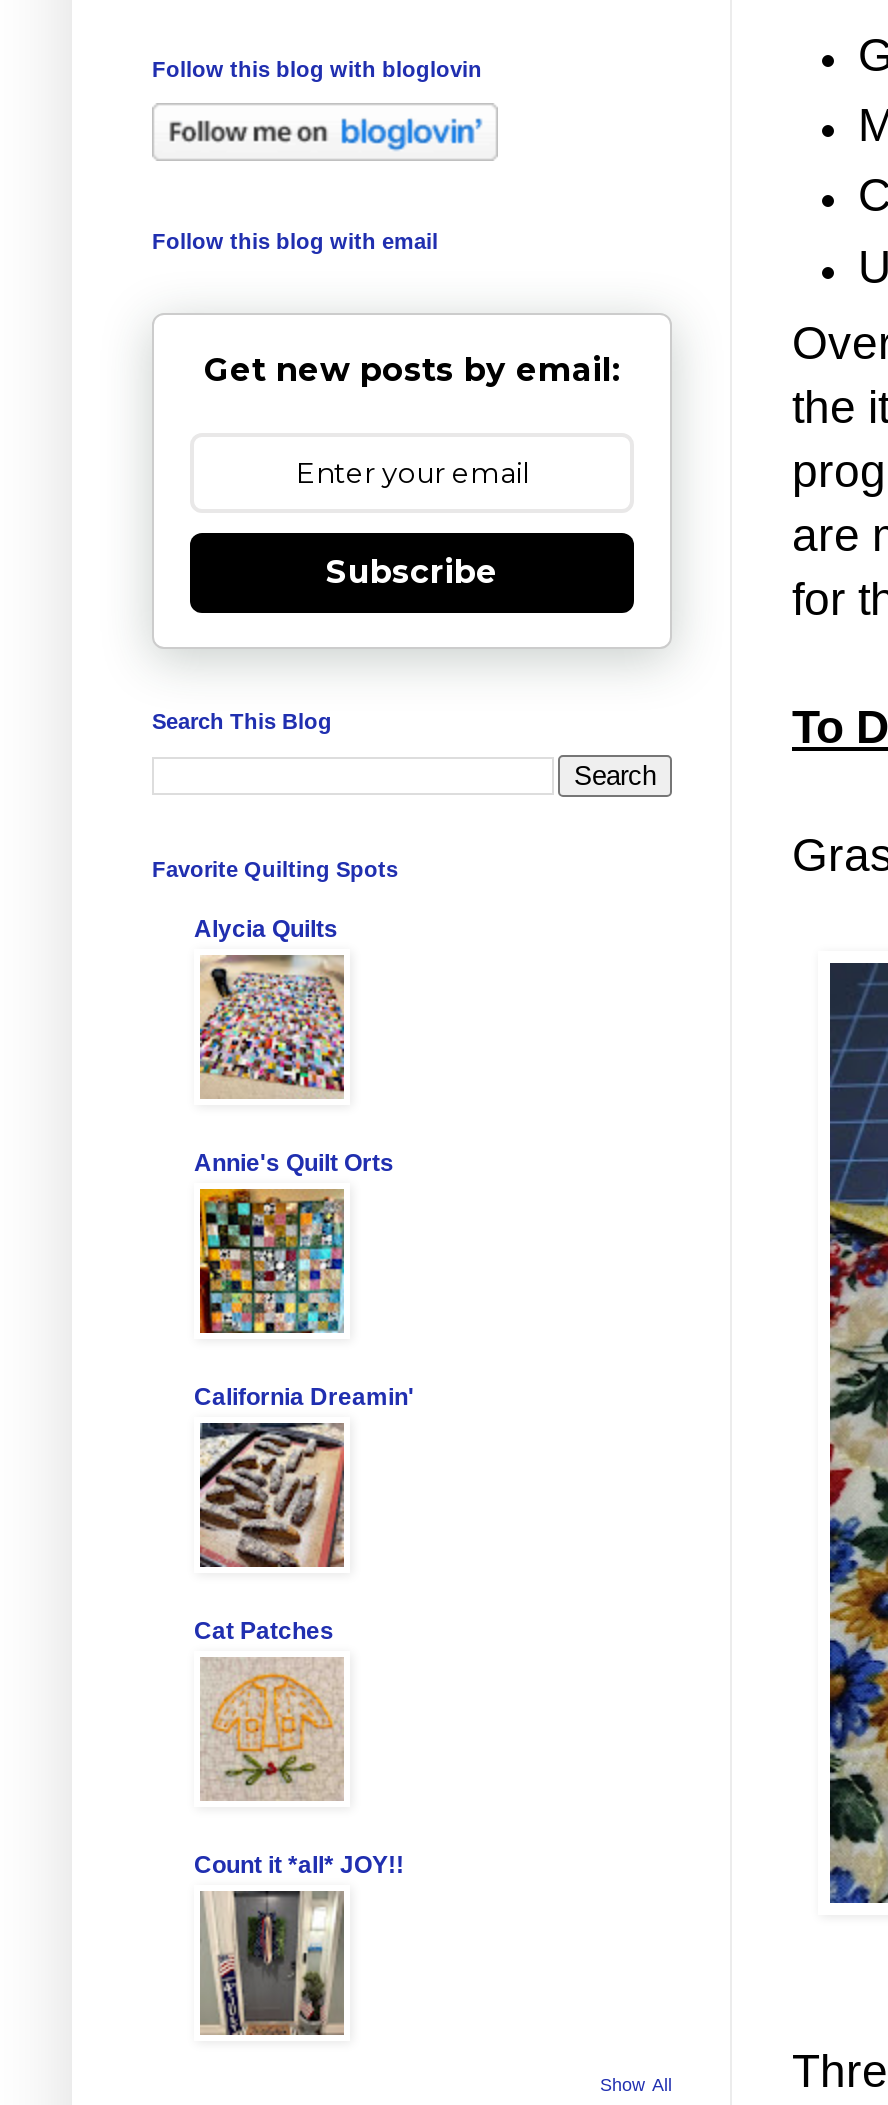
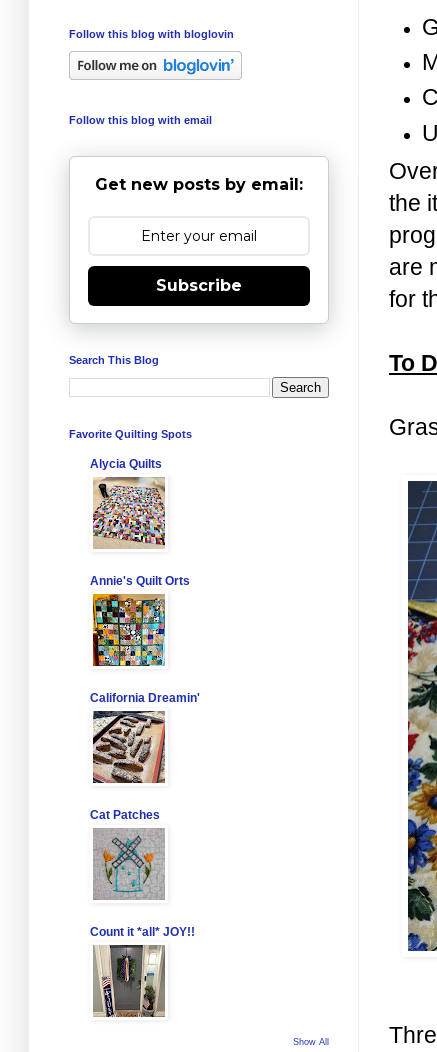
- [image]
+ [image]
